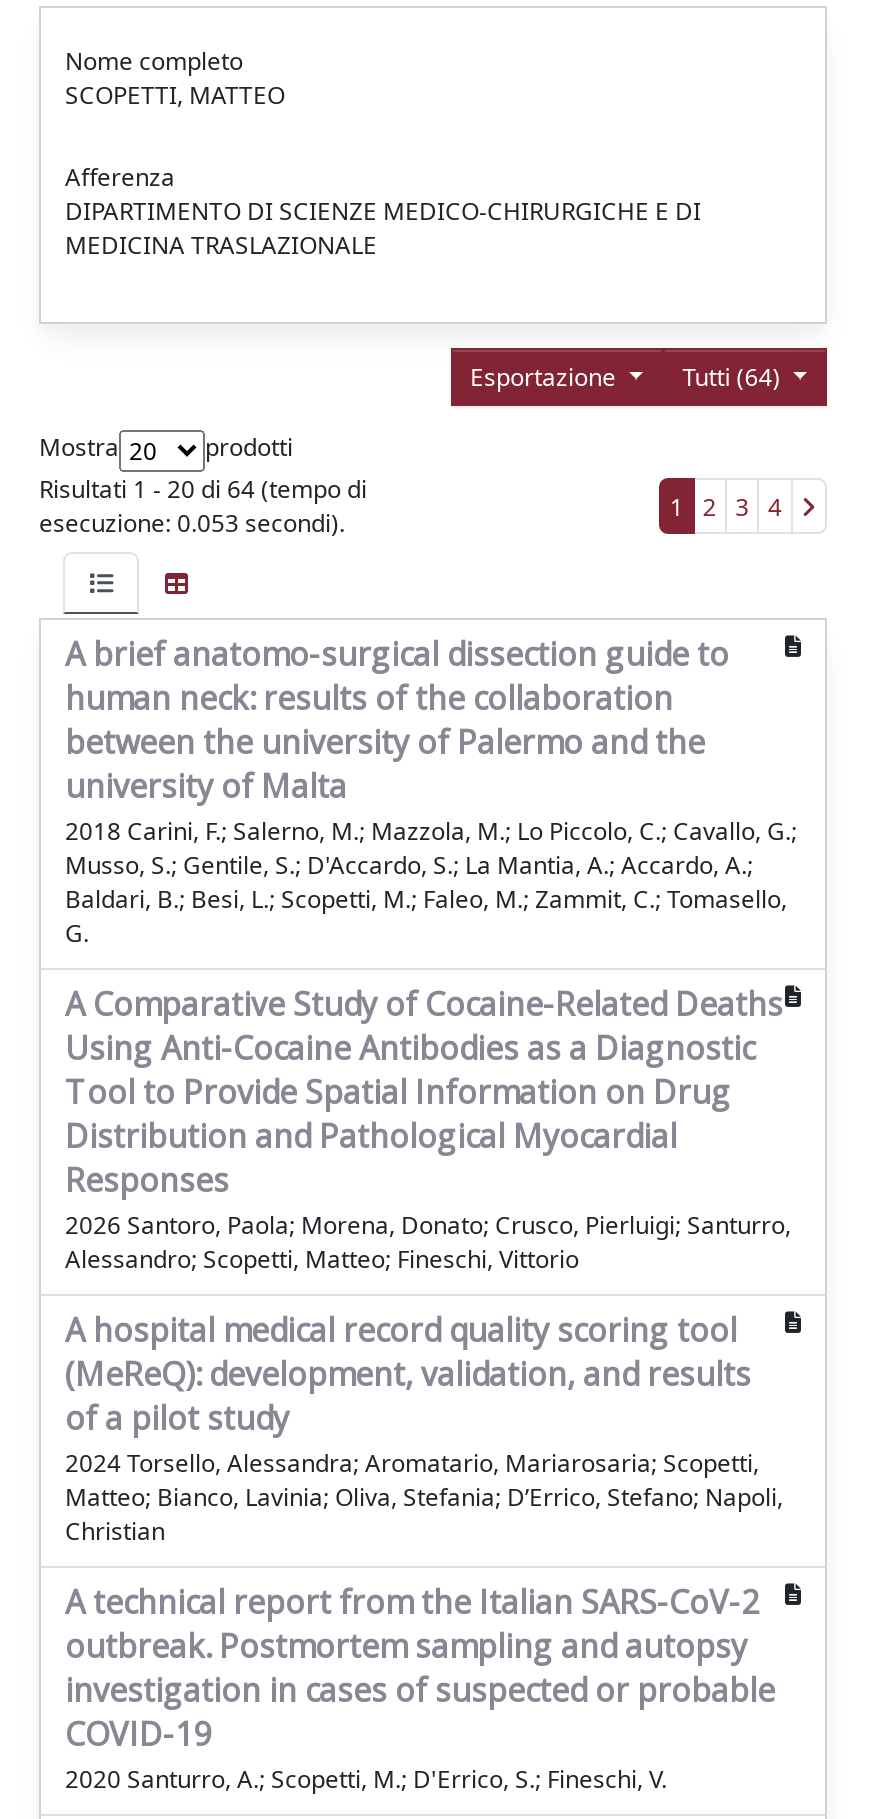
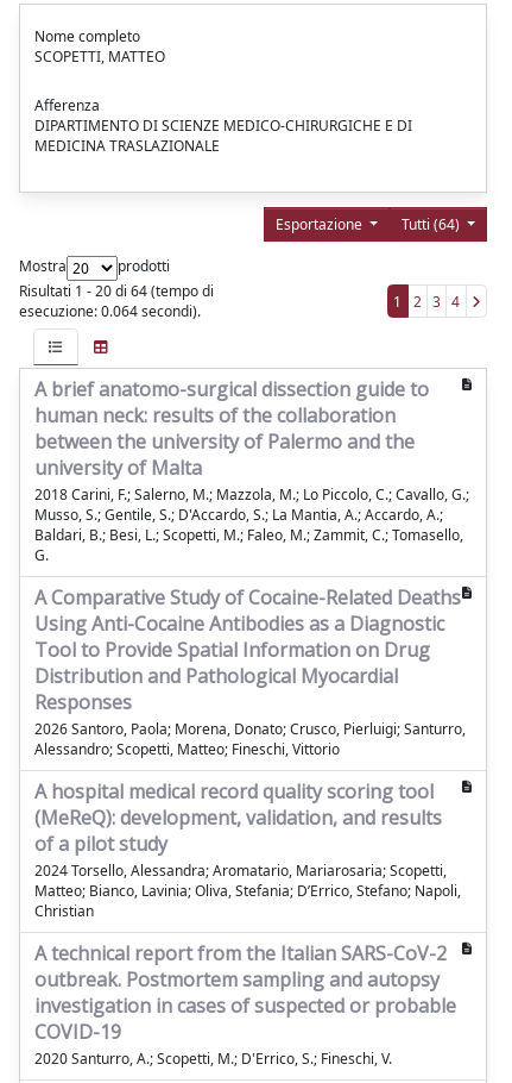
- esecuzione: 0.053 secondi).
+ esecuzione: 0.064 secondi).
